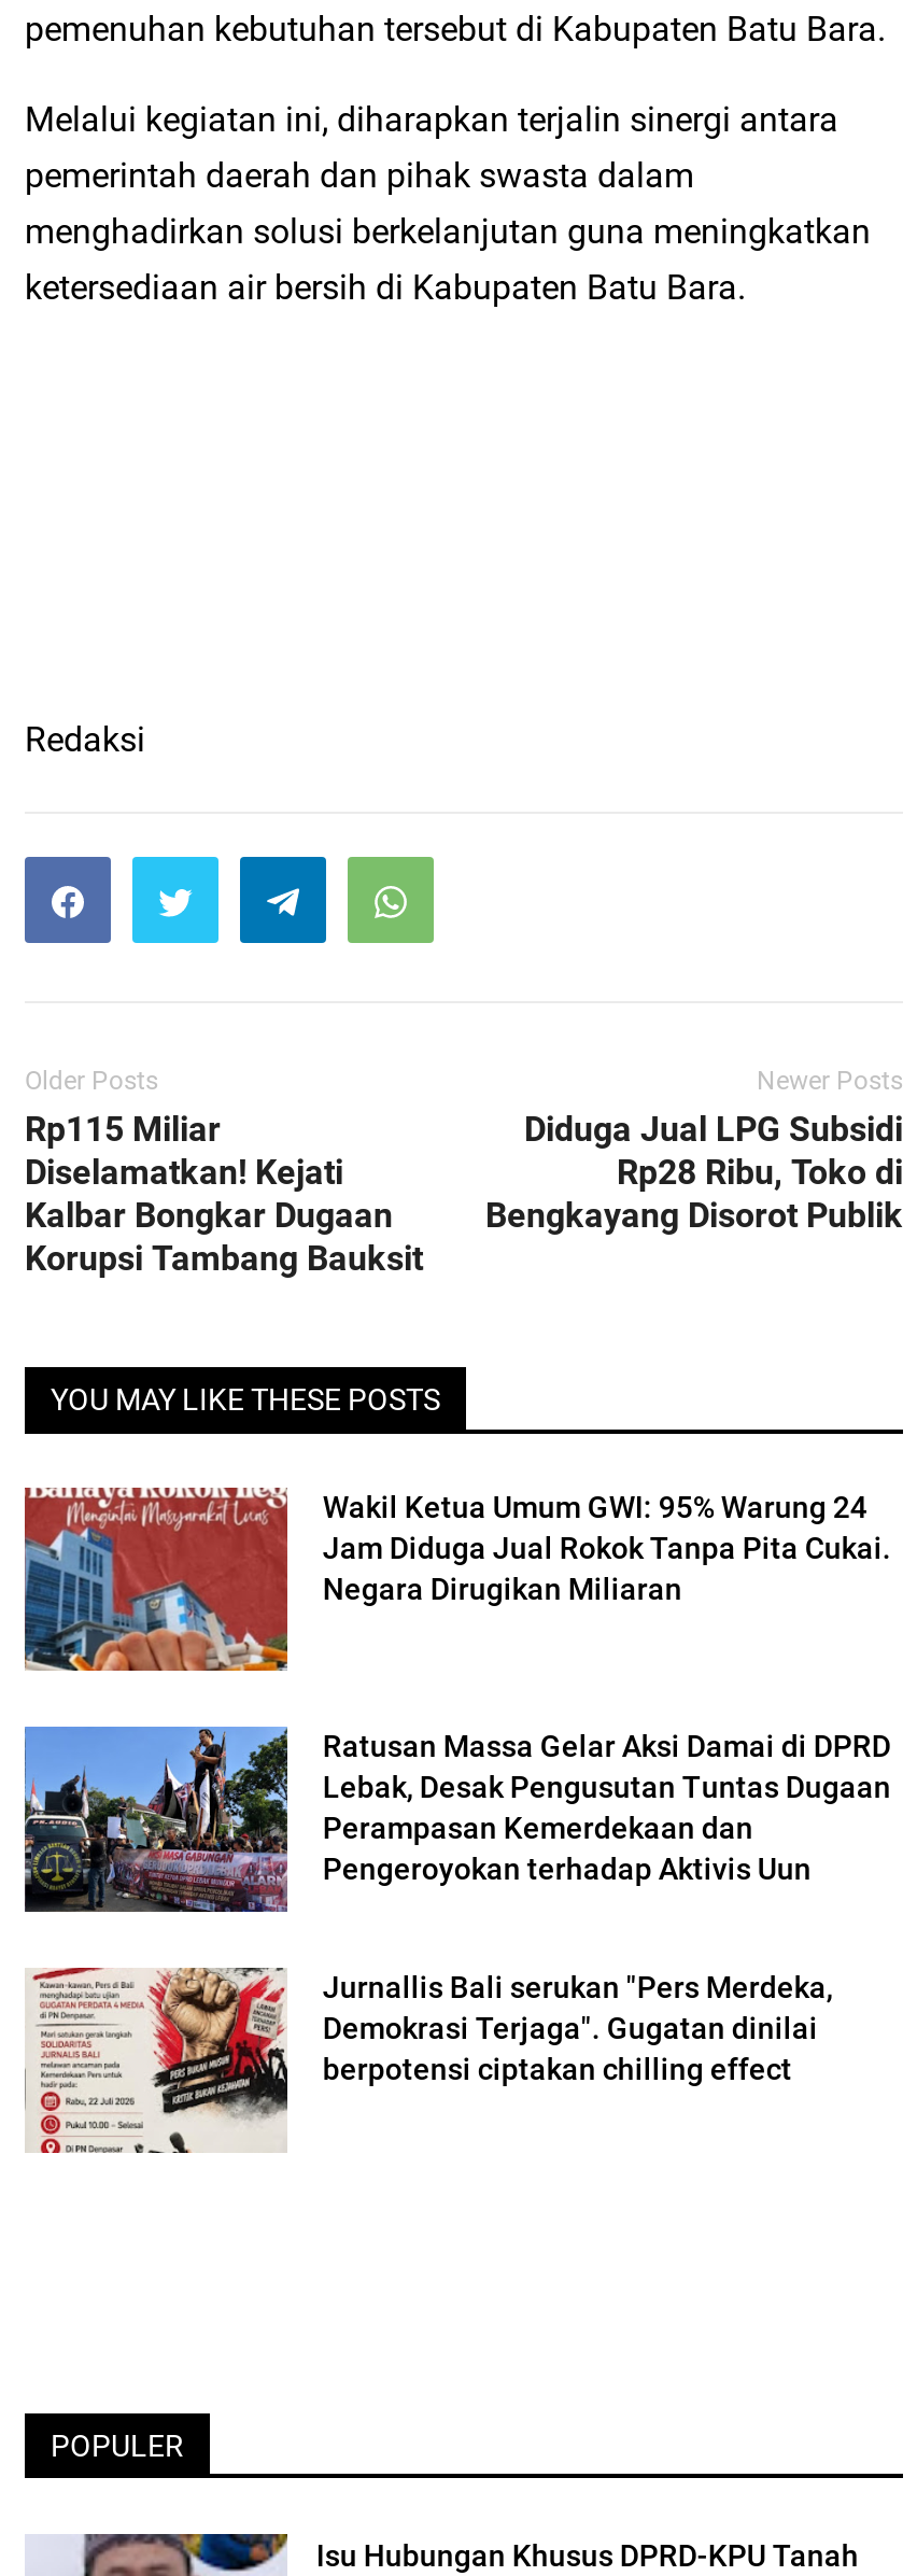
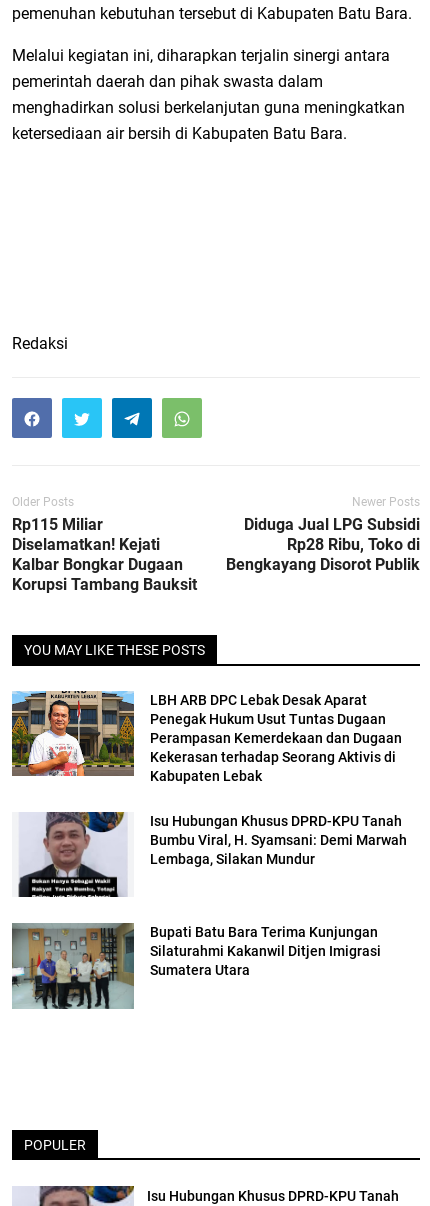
- [image]
- Wakil Ketua Umum GWI: 95% Warung 24
- Jam Diduga Jual Rokok Tanpa Pita Cukai.
- Negara Dirugikan Miliaran
+ [image]
+ LBH ARB DPC Lebak Desak Aparat
+ Penegak Hukum Usut Tuntas Dugaan
+ Perampasan Kemerdekaan dan Dugaan
+ Kekerasan terhadap Seorang Aktivis di
+ Kabupaten Lebak

- [image]
- Ratusan Massa Gelar Aksi Damai di DPRD
- Lebak, Desak Pengusutan Tuntas Dugaan
- Perampasan Kemerdekaan dan
- Pengeroyokan terhadap Aktivis Uun
+ [image]
+ Isu Hubungan Khusus DPRD-KPU Tanah
+ Bumbu Viral, H. Syamsani: Demi Marwah
+ Lembaga, Silakan Mundur

- [image]
- Jurnallis Bali serukan "Pers Merdeka,
- Demokrasi Terjaga". Gugatan dinilai
- berpotensi ciptakan chilling effect
+ [image]
+ Bupati Batu Bara Terima Kunjungan
+ Silaturahmi Kakanwil Ditjen Imigrasi
+ Sumatera Utara
